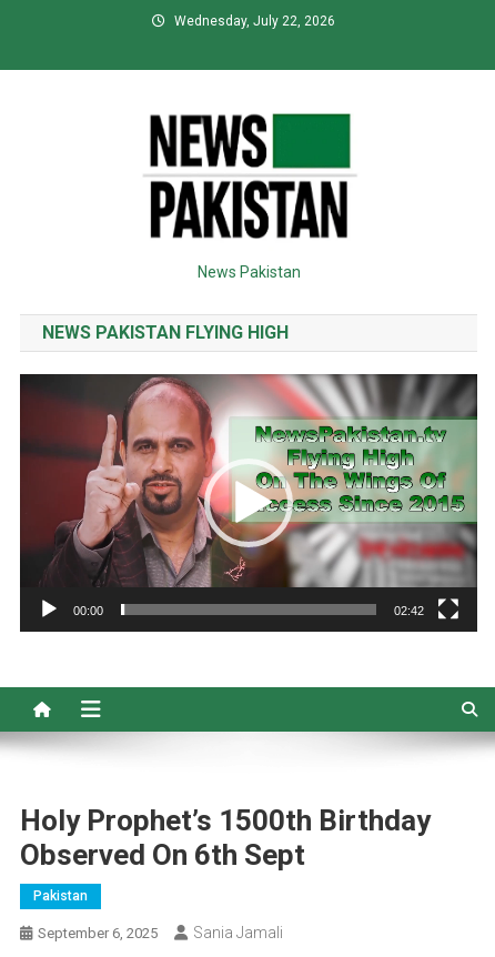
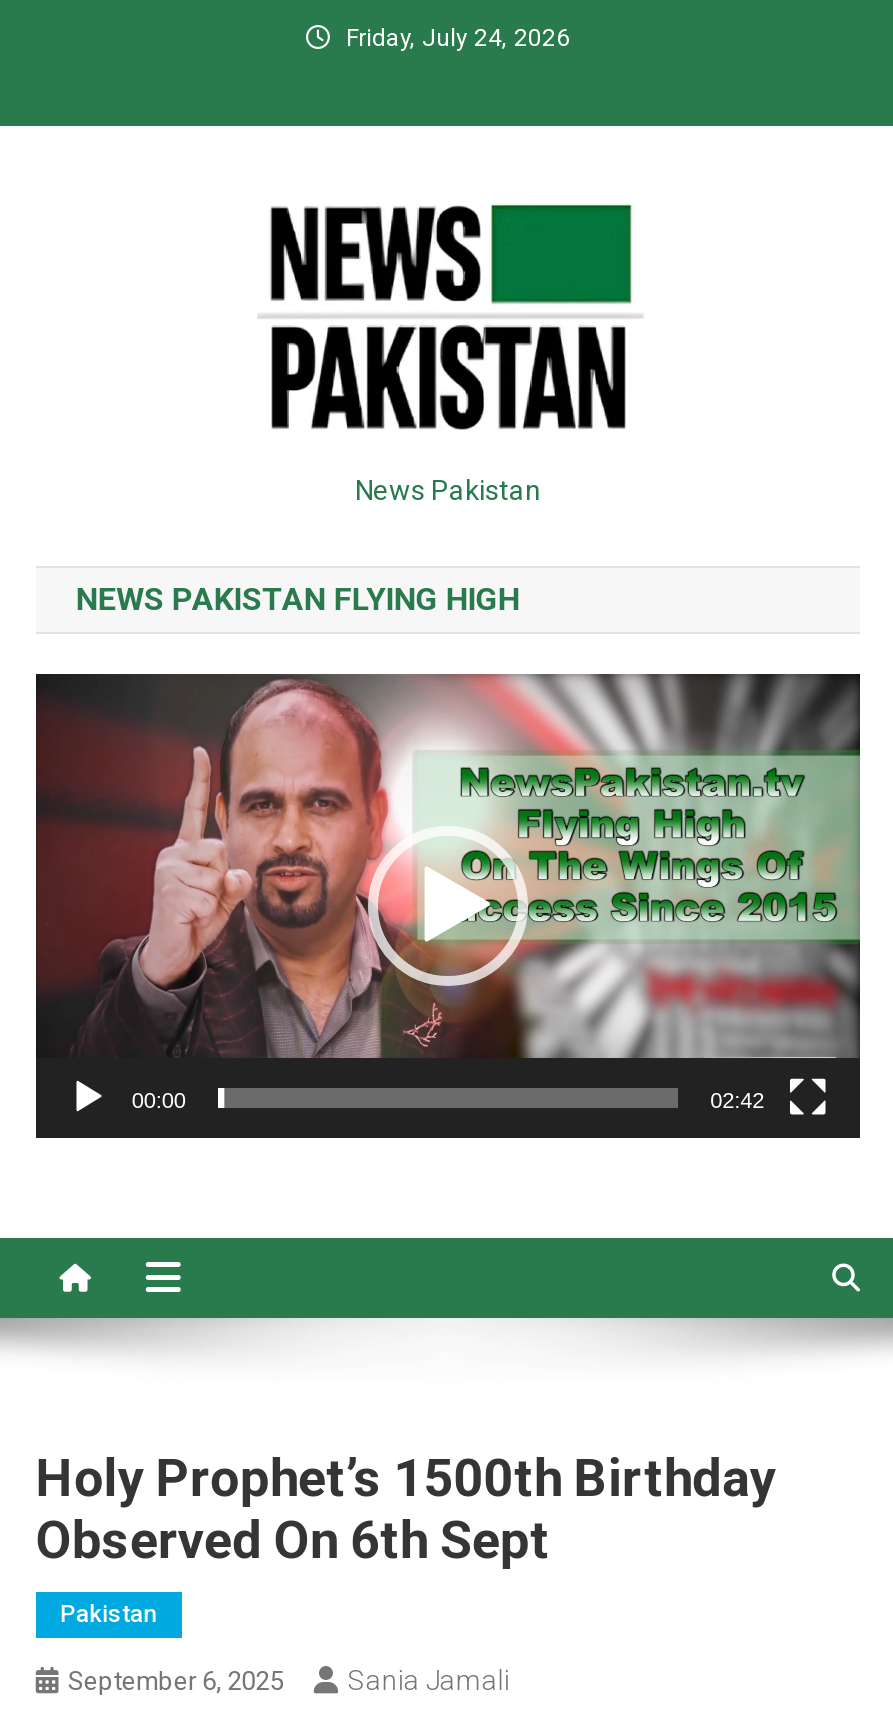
- Wednesday, July 22, 2026
+ Friday, July 24, 2026
